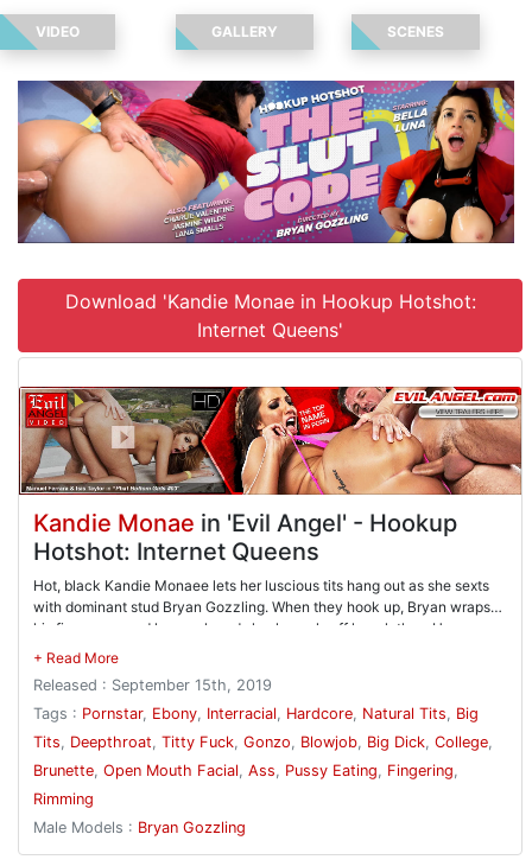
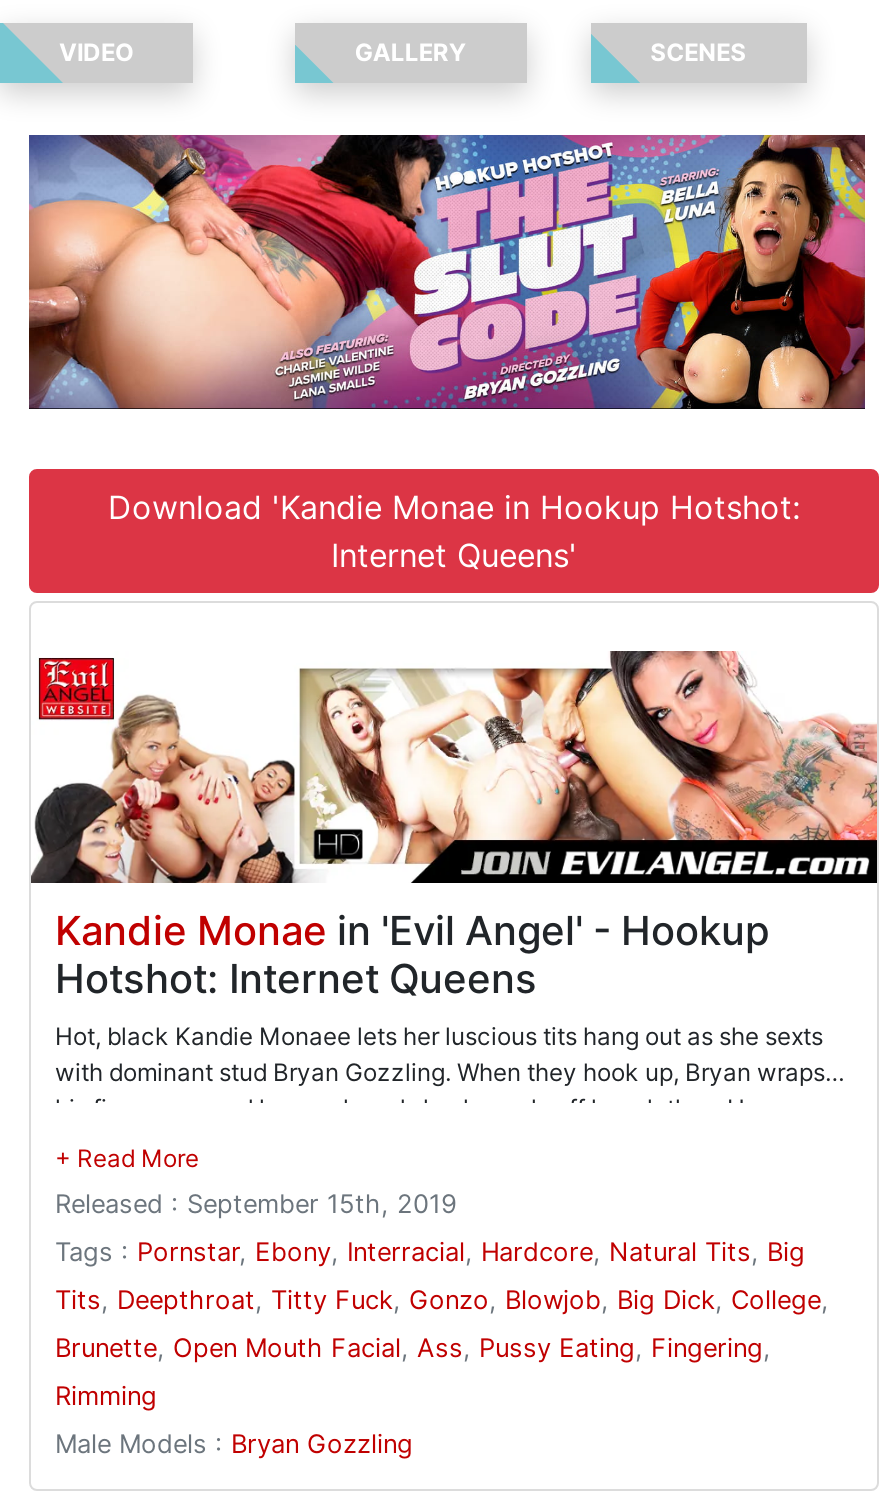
- [image]
+ [image]
